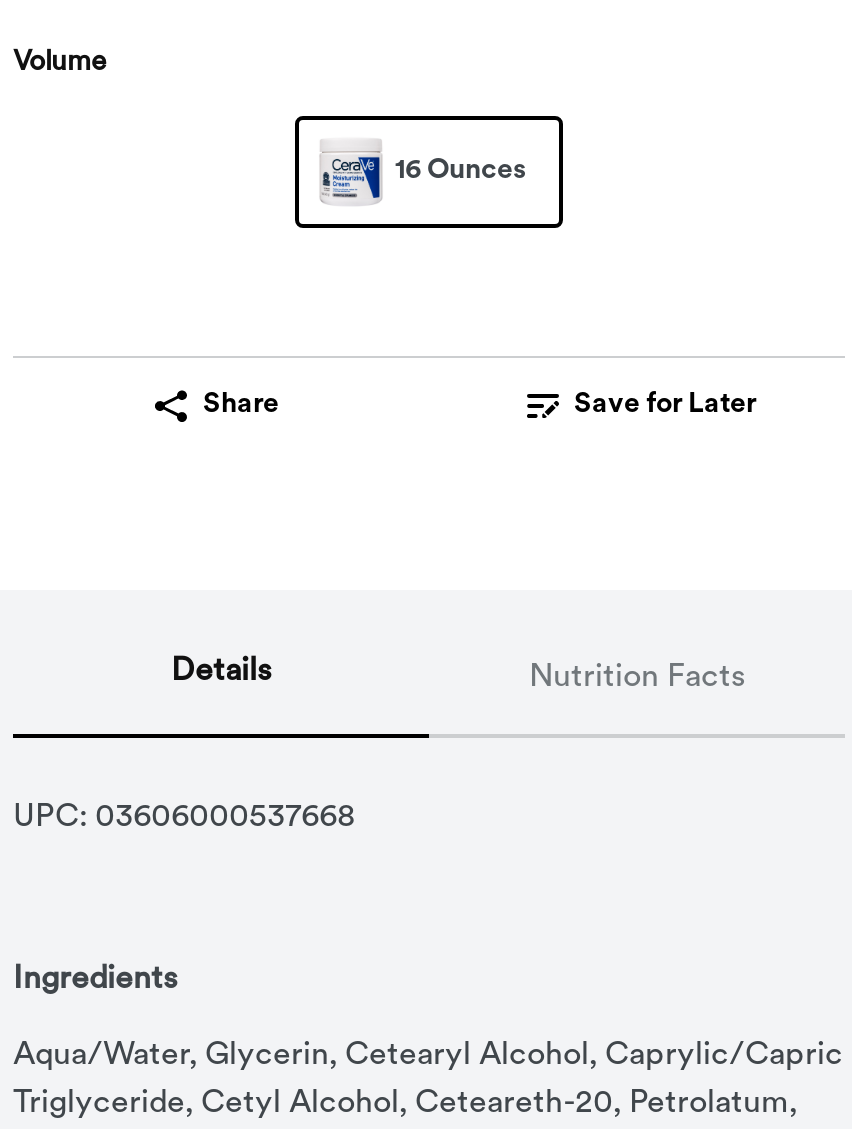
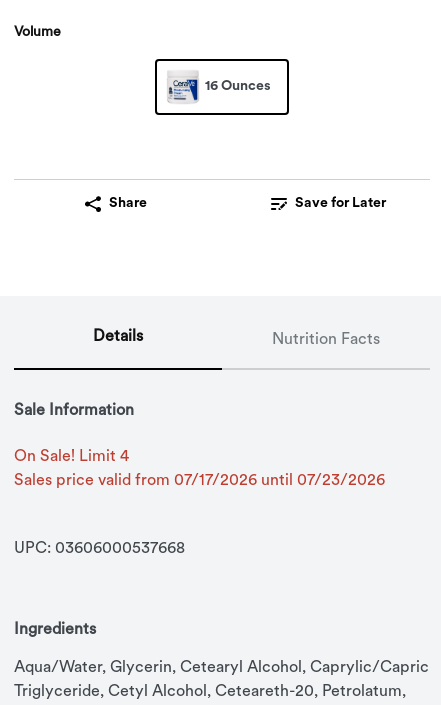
+ Sale Information
+ On Sale! Limit 4
+ Sales price valid from 07/17/2026 until 07/23/2026
